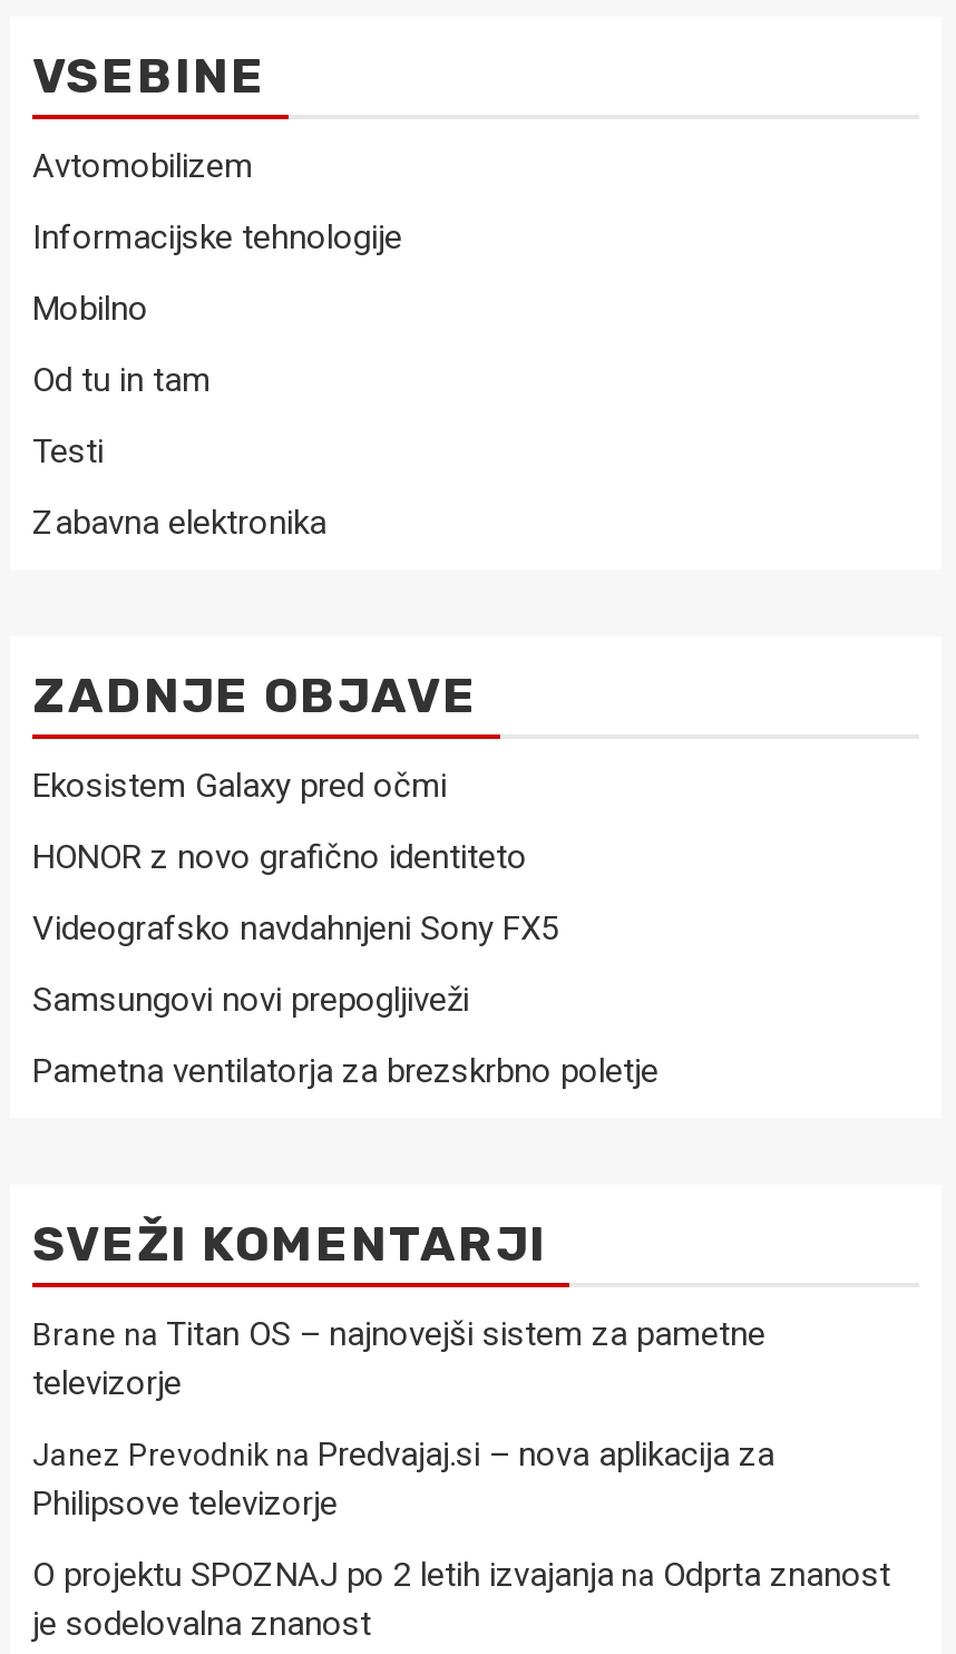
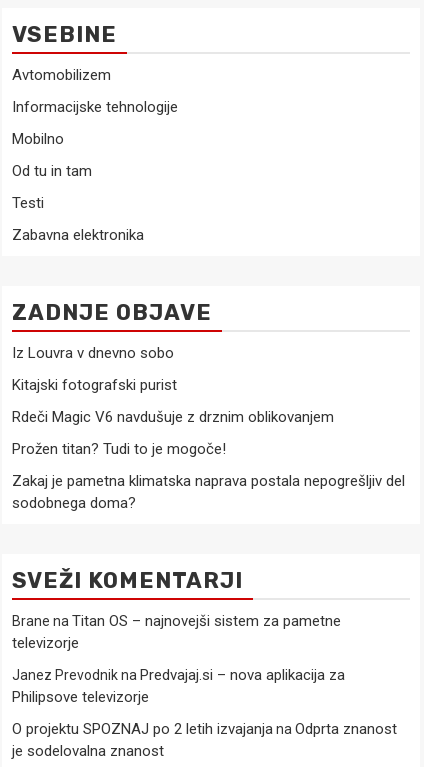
- Ekosistem Galaxy pred očmi
+ Iz Louvra v dnevno sobo

- HONOR z novo grafično identiteto
+ Kitajski fotografski purist

- Videografsko navdahnjeni Sony FX5
+ Rdeči Magic V6 navdušuje z drznim oblikovanjem

- Samsungovi novi prepogljiveži
+ Prožen titan? Tudi to je mogoče!

- Pametna ventilatorja za brezskrbno poletje
+ Zakaj je pametna klimatska naprava postala nepogrešljiv del
+ sodobnega doma?
